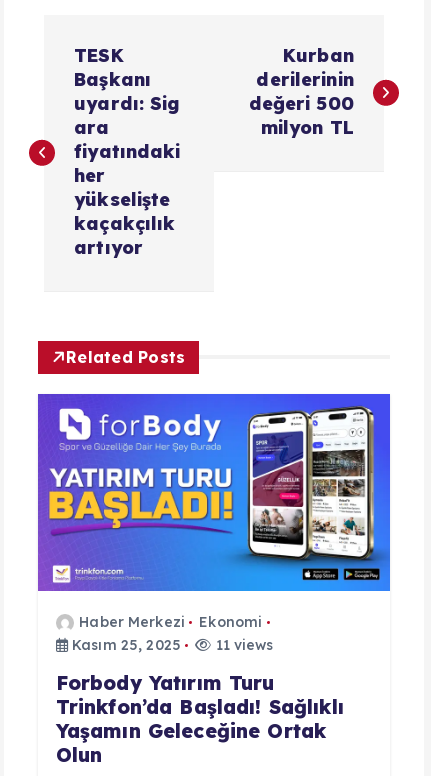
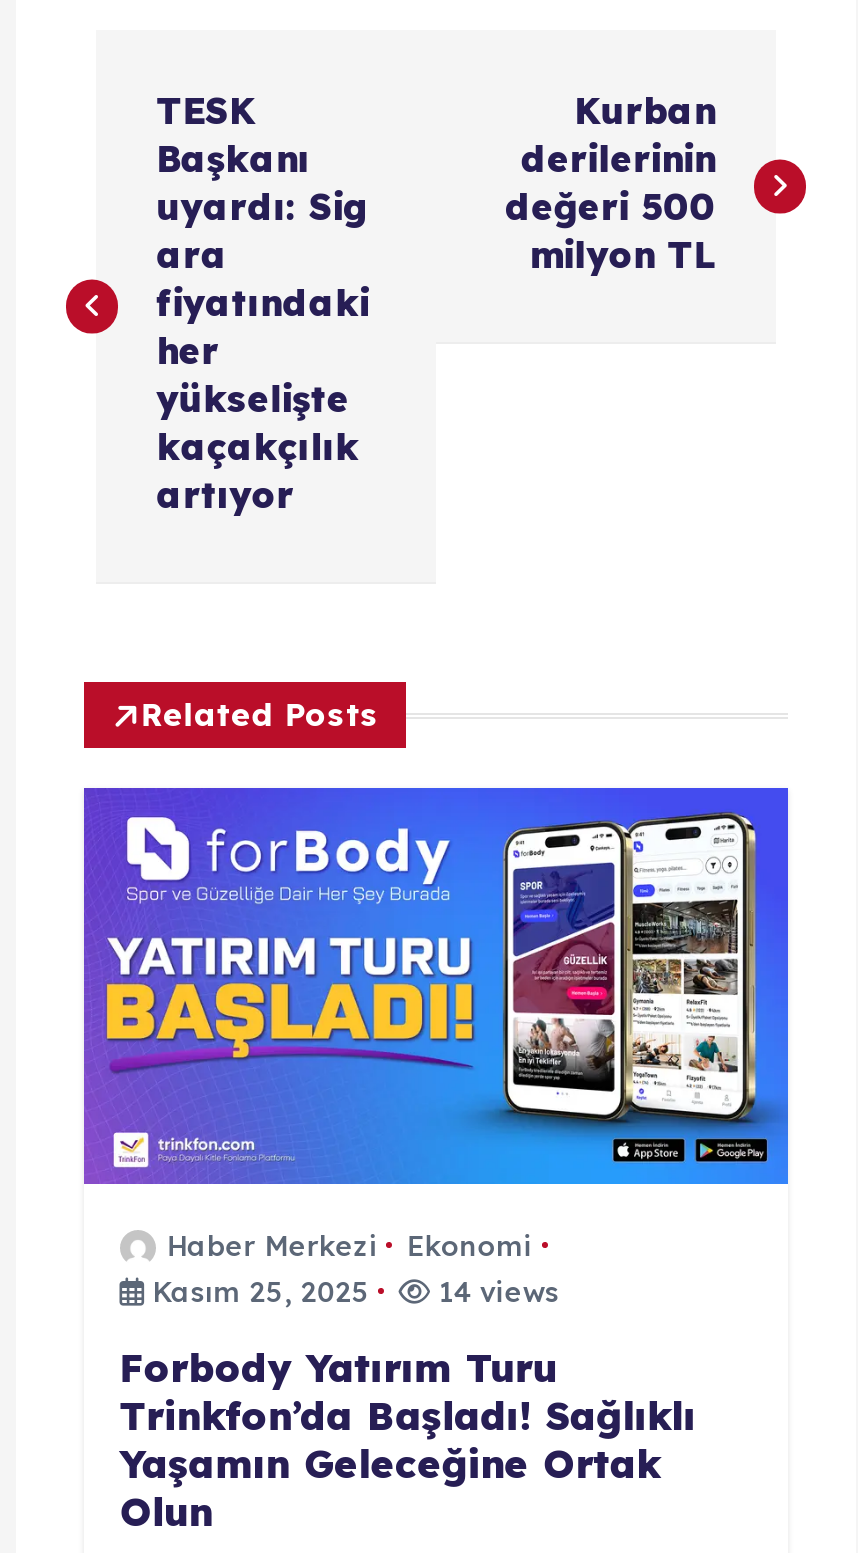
- 11 views
+ 14 views
